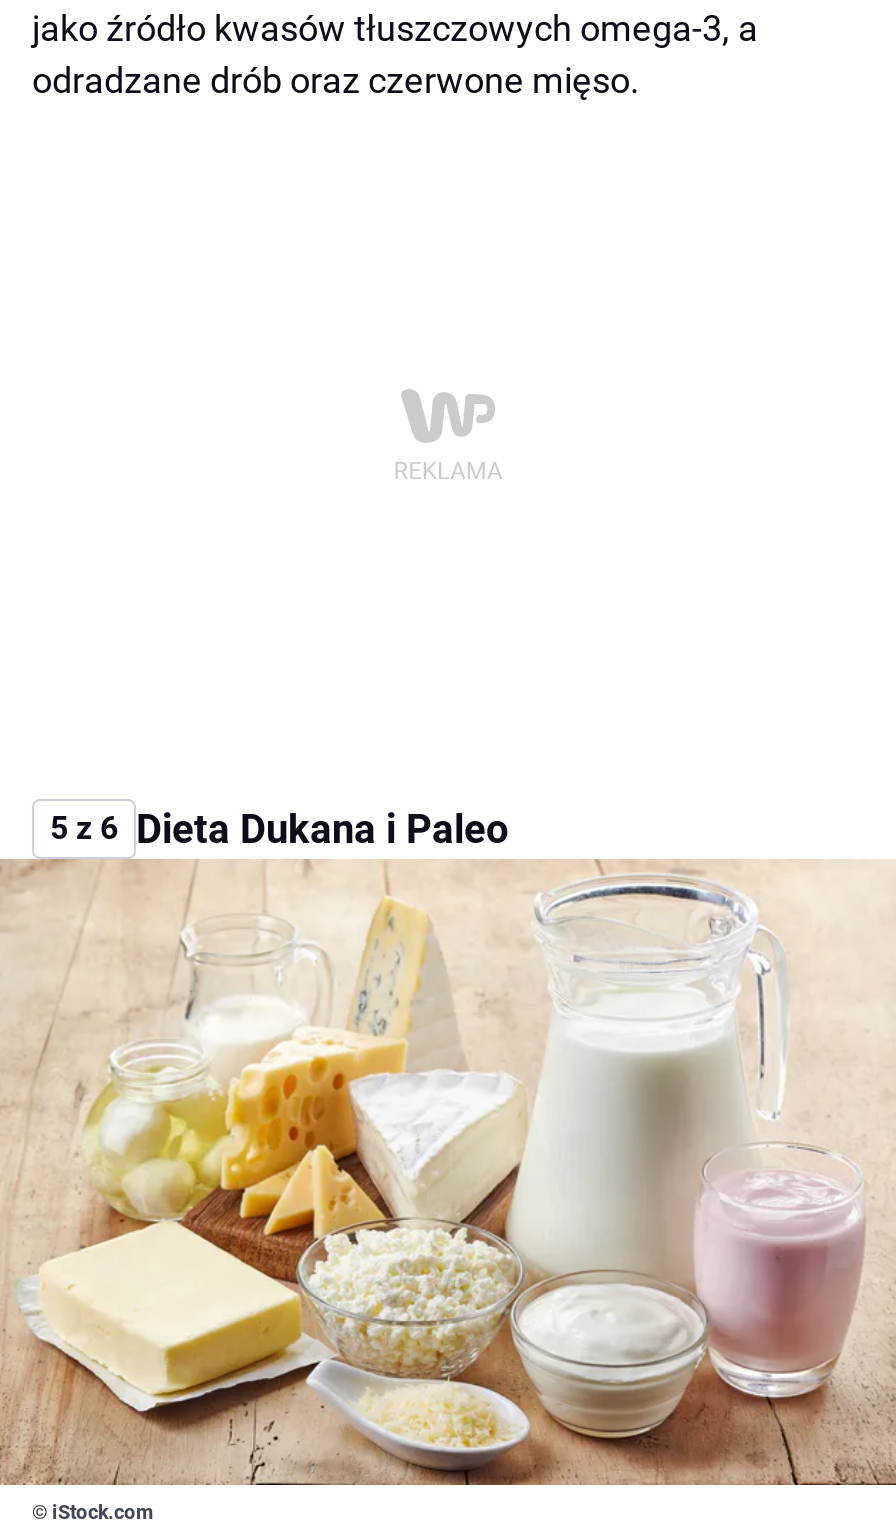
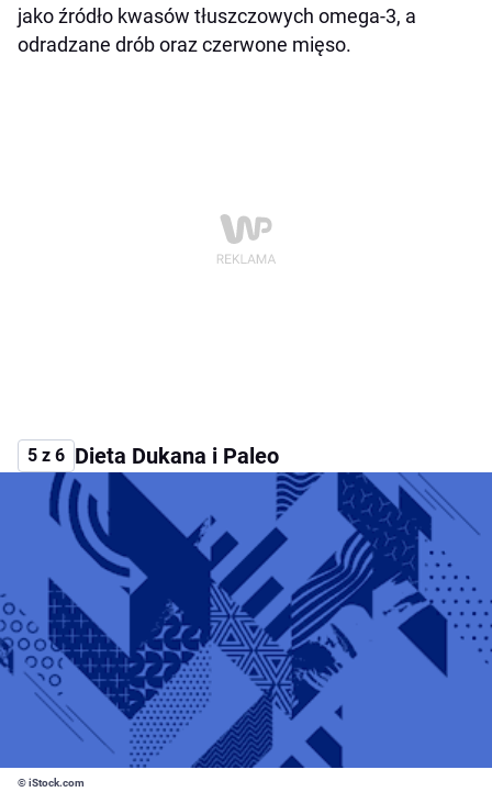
- [image]
+ [image]
